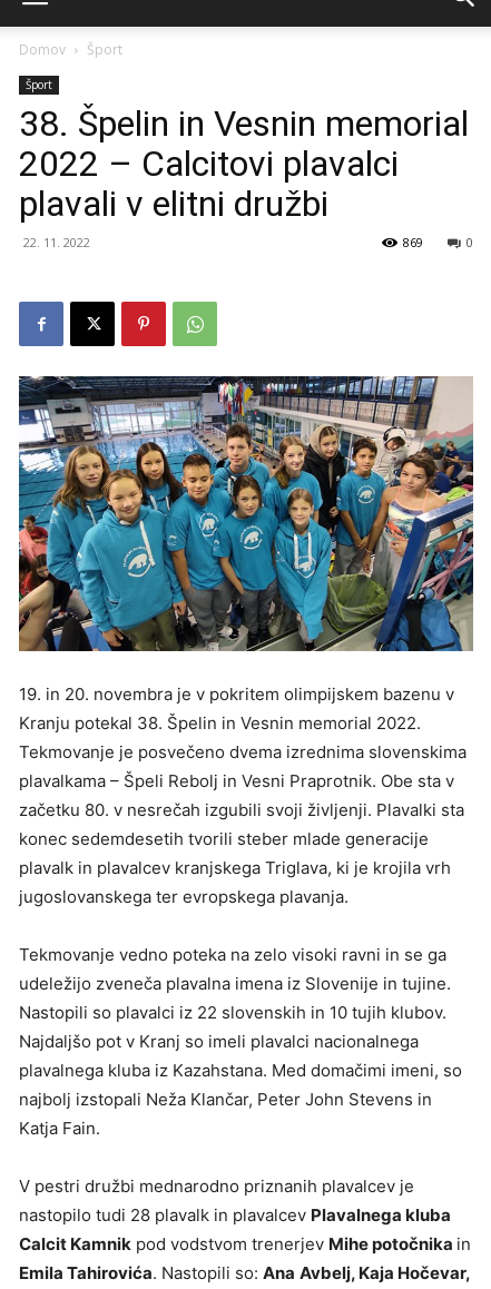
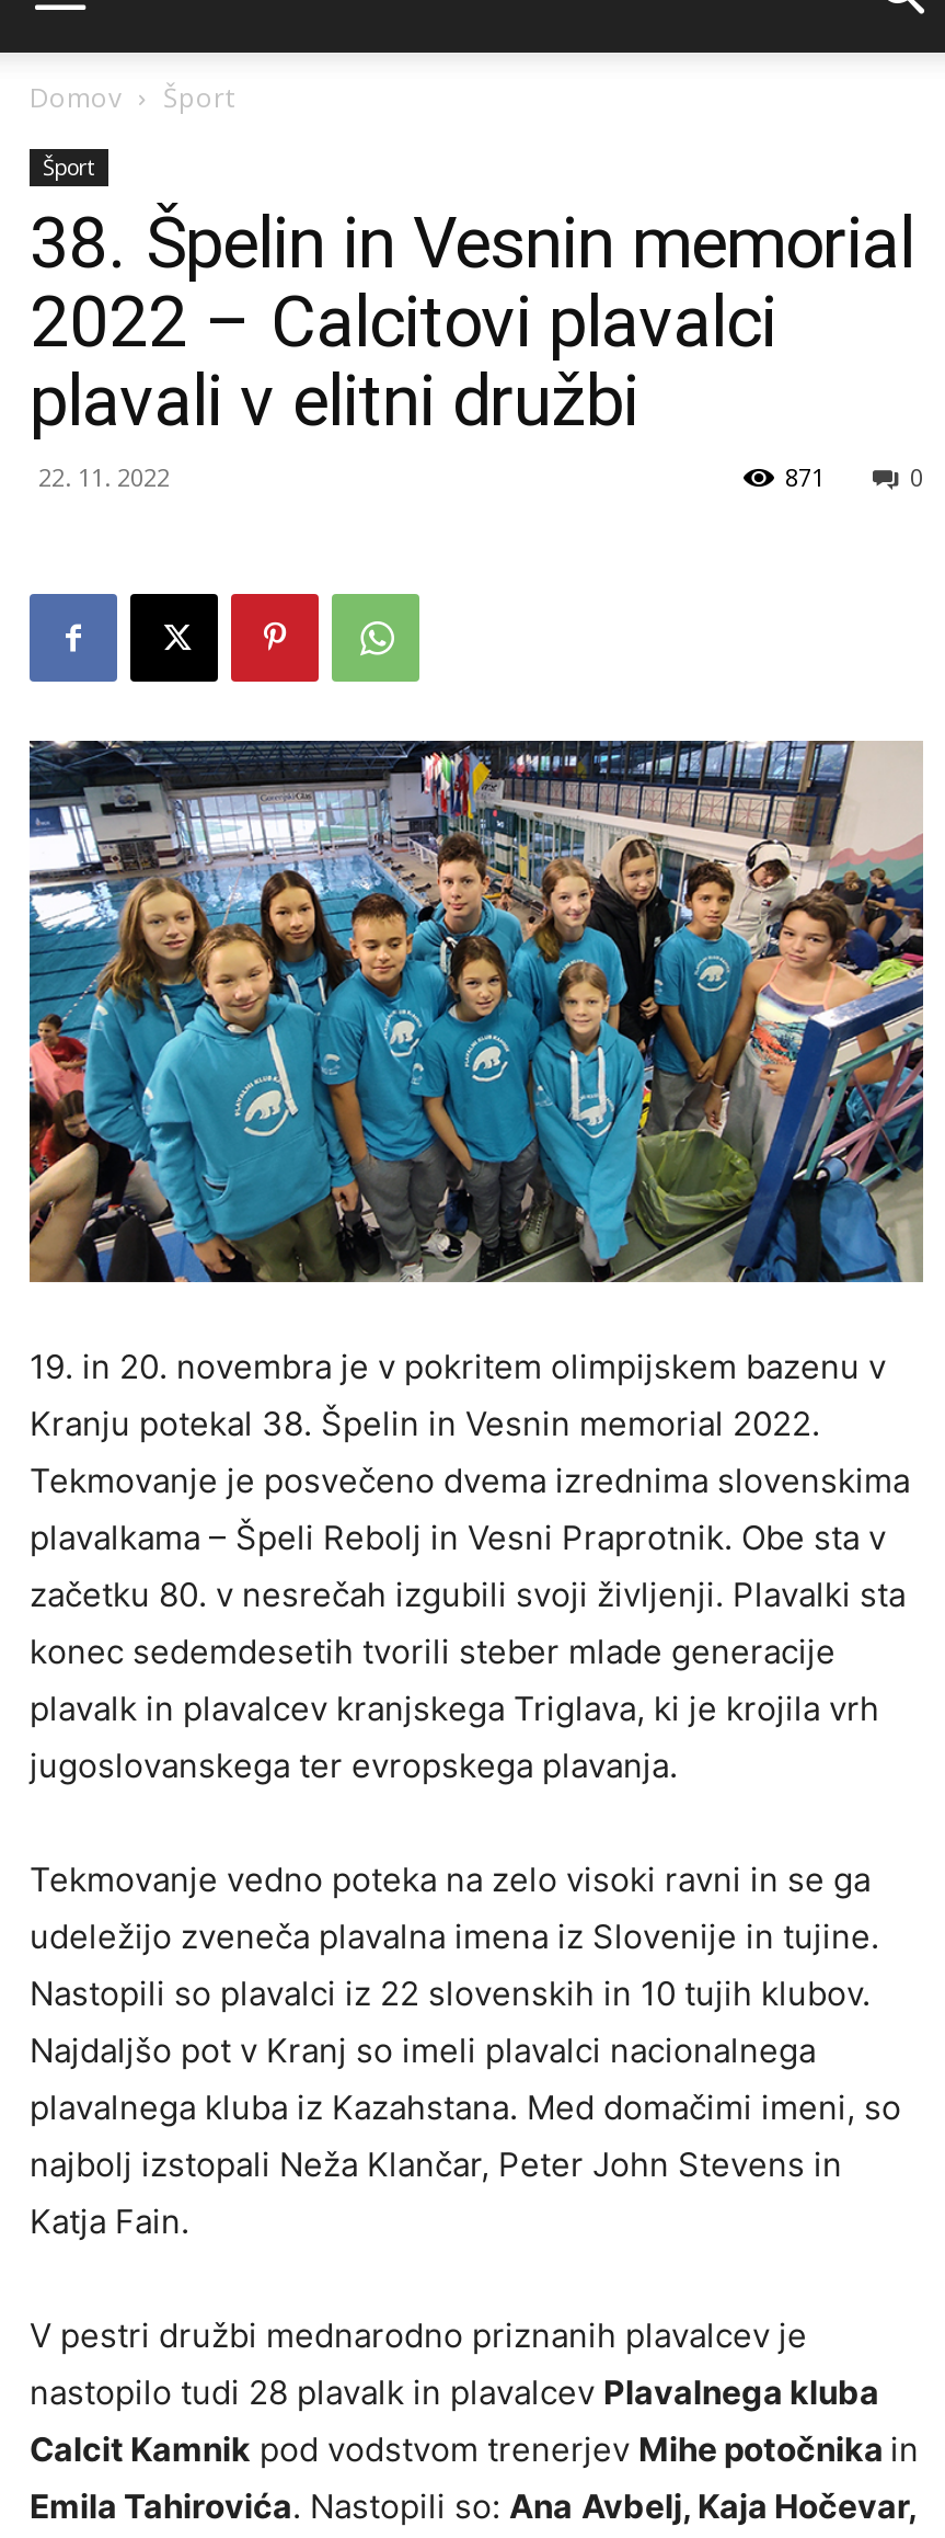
- 869
+ 871
